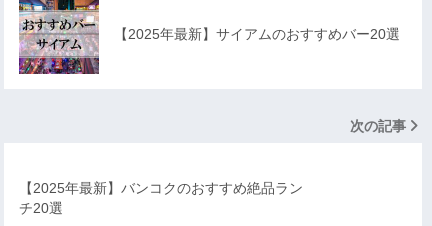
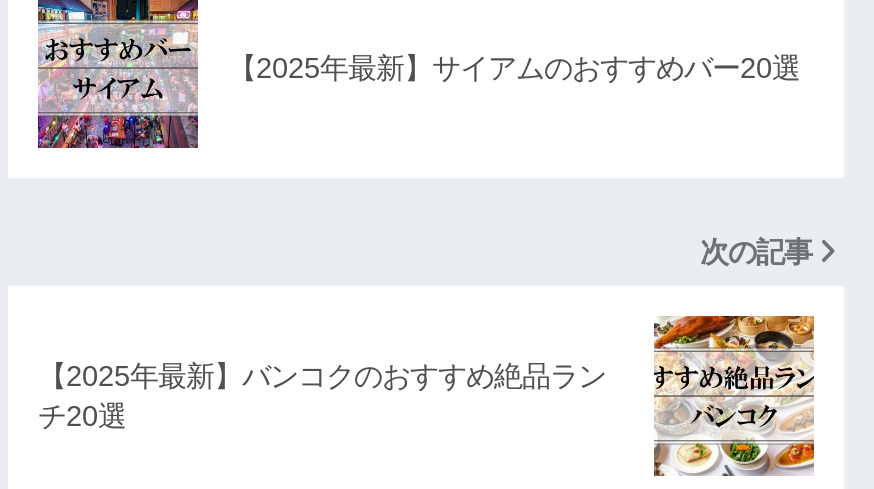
+ [image]
